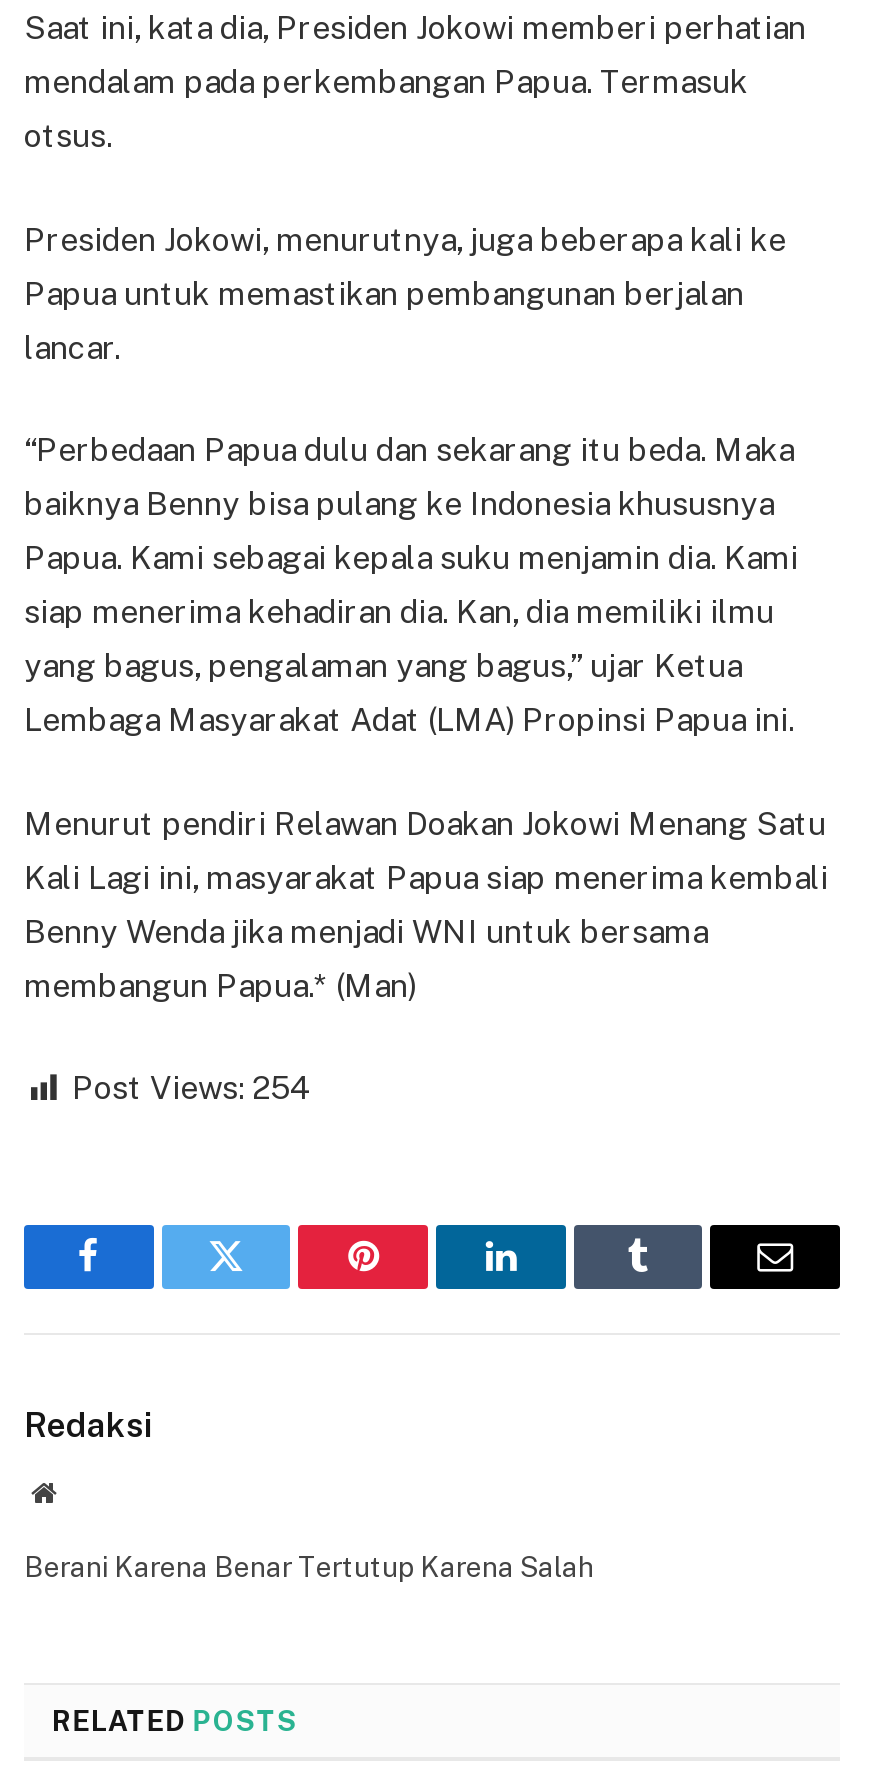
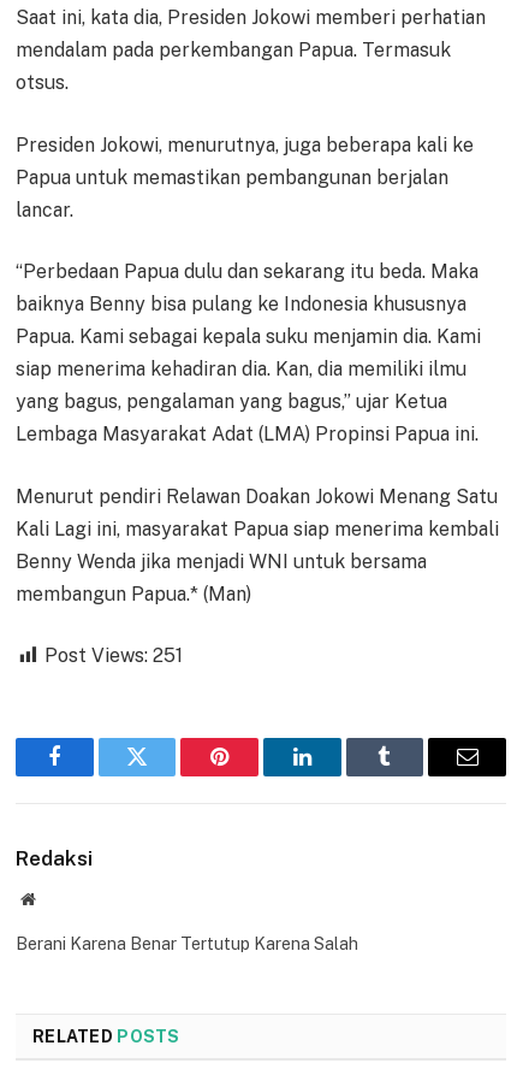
- Post Views: 254
+ Post Views: 251
